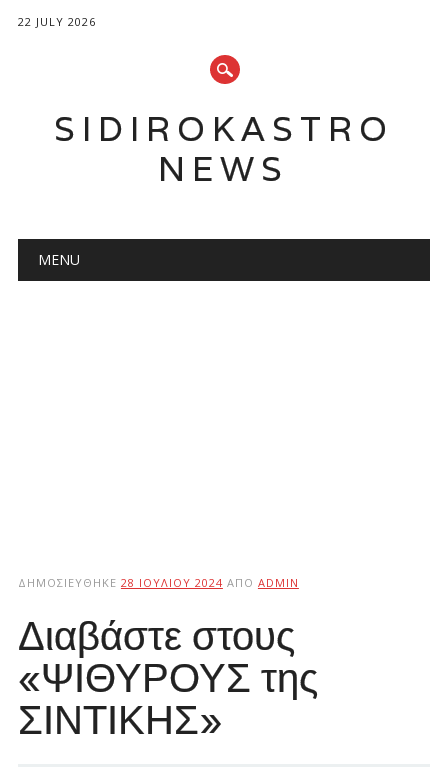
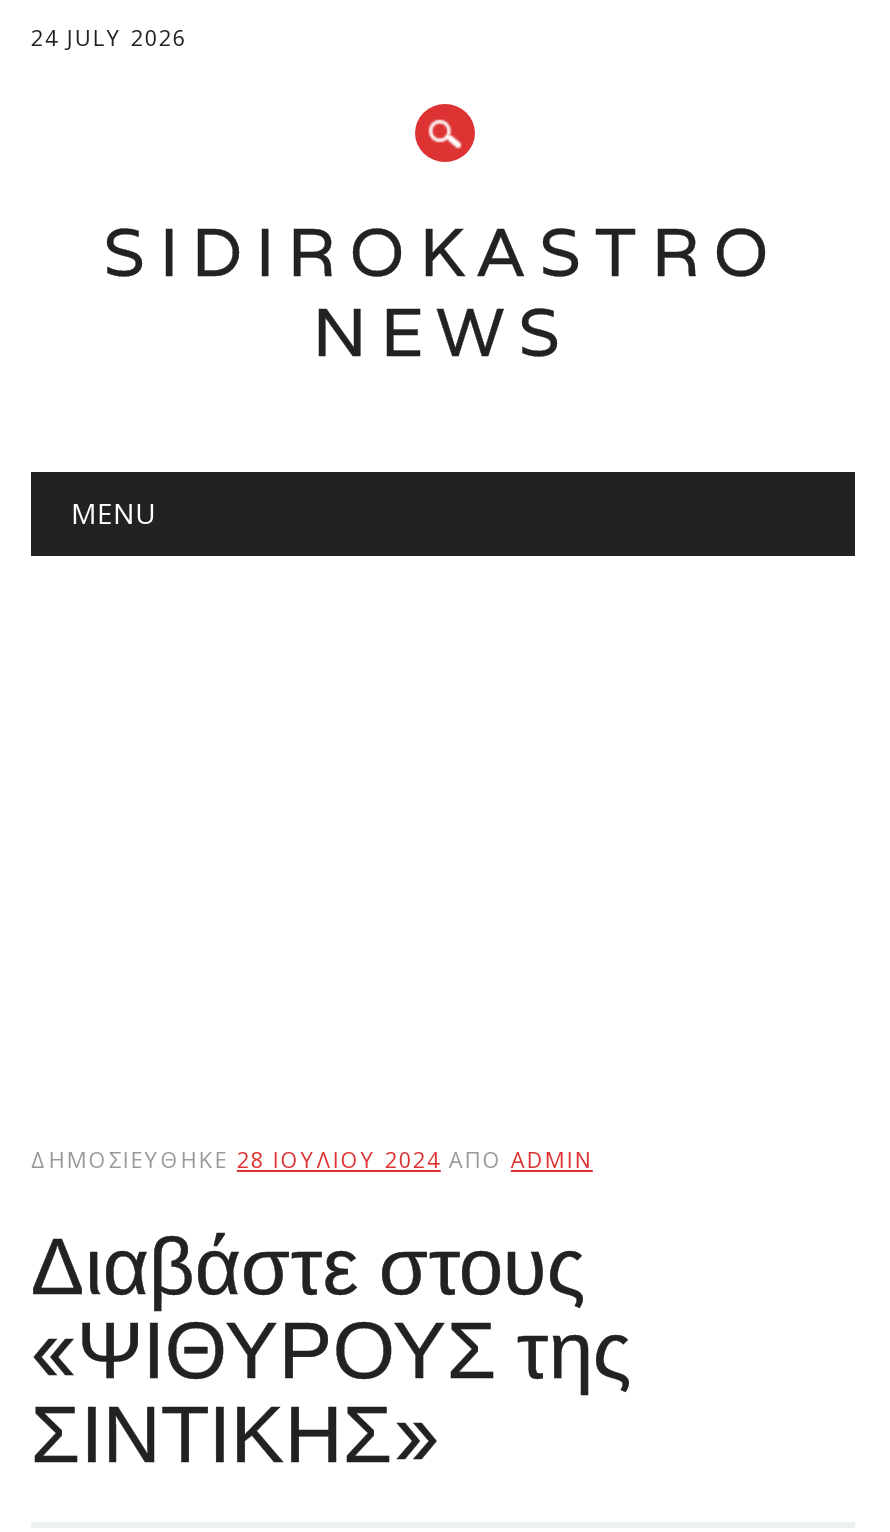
- 22 JULY 2026
+ 24 JULY 2026
